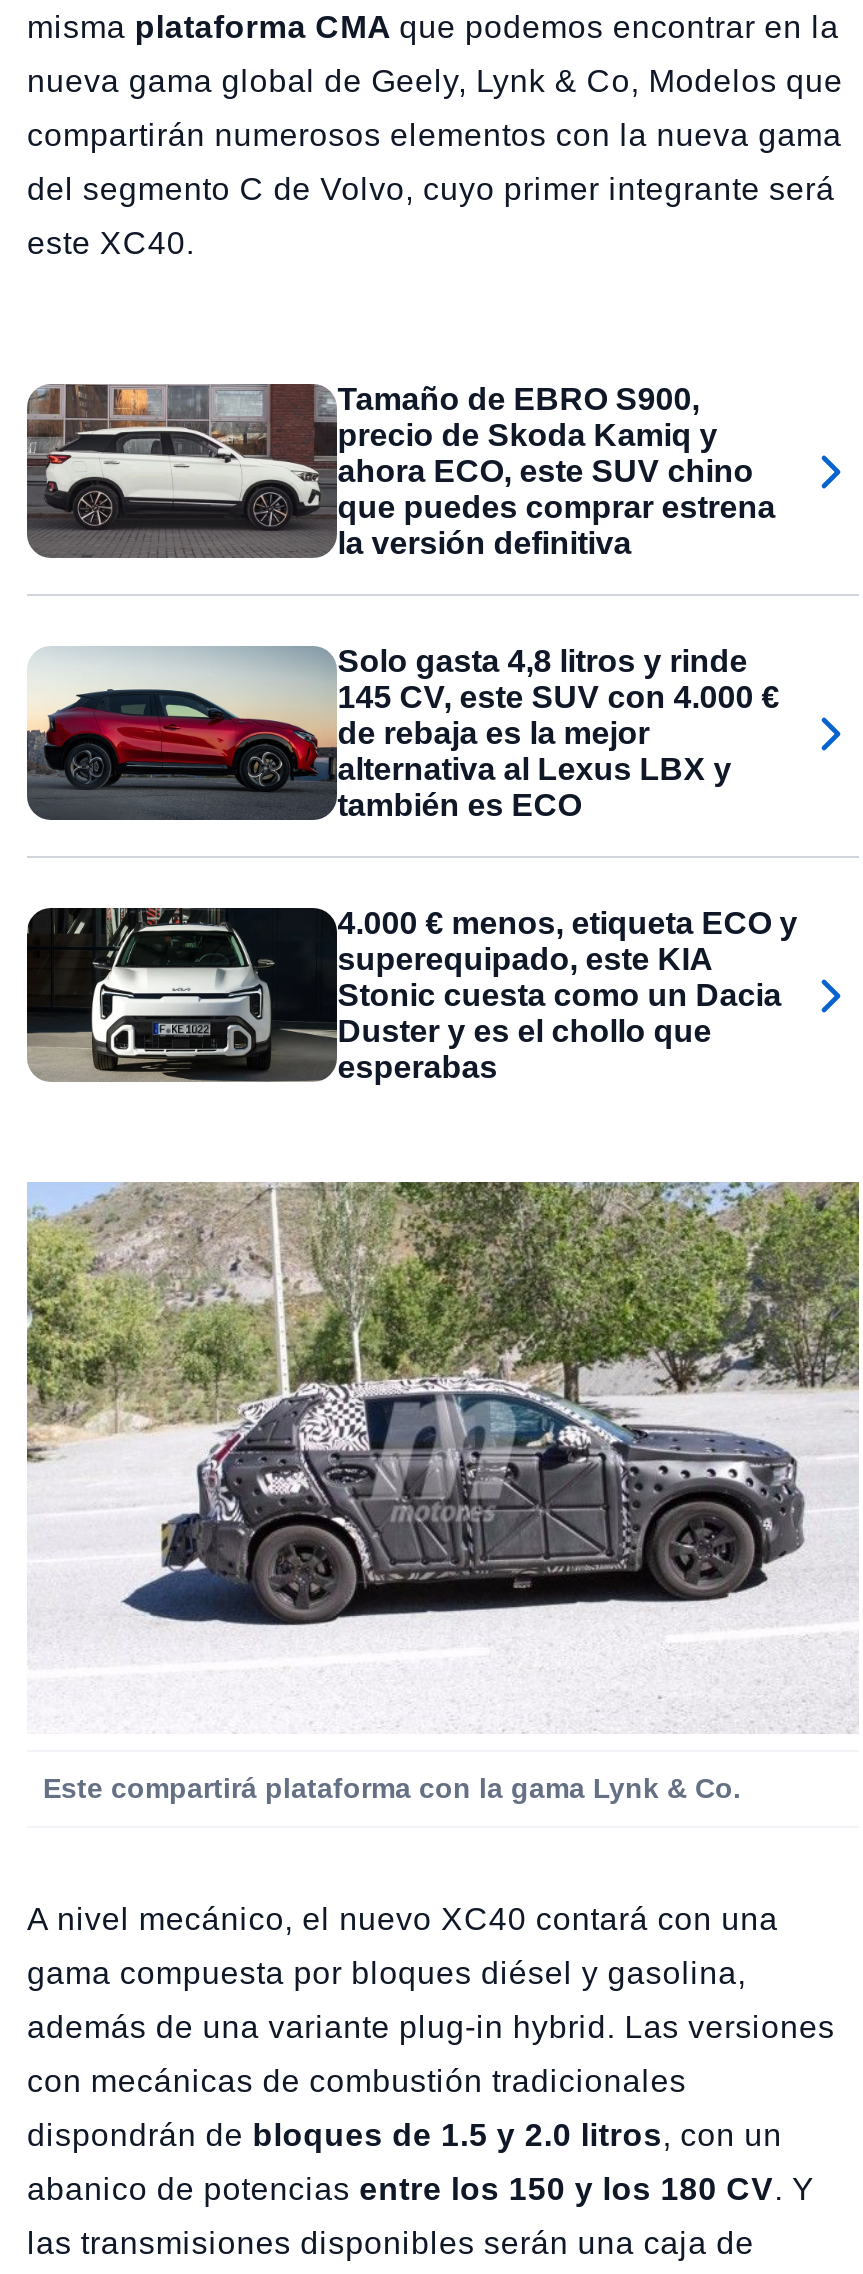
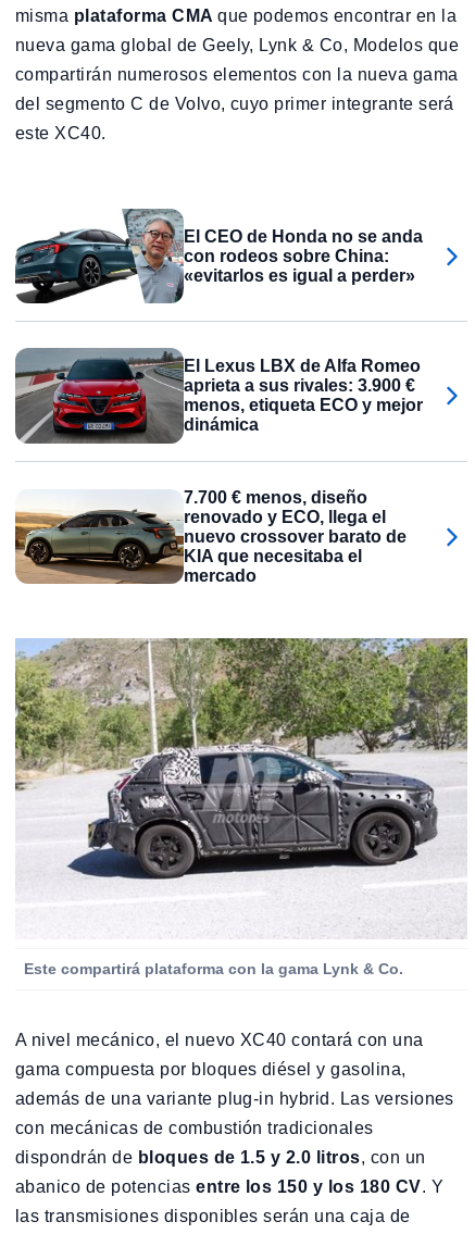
- [image]
- Tamaño de EBRO S900,
- precio de Skoda Kamiq y
- ahora ECO, este SUV chino
- que puedes comprar estrena
- la versión definitiva
+ [image]
+ El CEO de Honda no se anda
+ con rodeos sobre China:
+ «evitarlos es igual a perder»

- [image]
- Solo gasta 4,8 litros y rinde
- 145 CV, este SUV con 4.000 €
- de rebaja es la mejor
- alternativa al Lexus LBX y
- también es ECO
+ [image]
+ El Lexus LBX de Alfa Romeo
+ aprieta a sus rivales: 3.900 €
+ menos, etiqueta ECO y mejor
+ dinámica

- [image]
- 4.000 € menos, etiqueta ECO y
- superequipado, este KIA
- Stonic cuesta como un Dacia
- Duster y es el chollo que
- esperabas
+ [image]
+ 7.700 € menos, diseño
+ renovado y ECO, llega el
+ nuevo crossover barato de
+ KIA que necesitaba el
+ mercado
